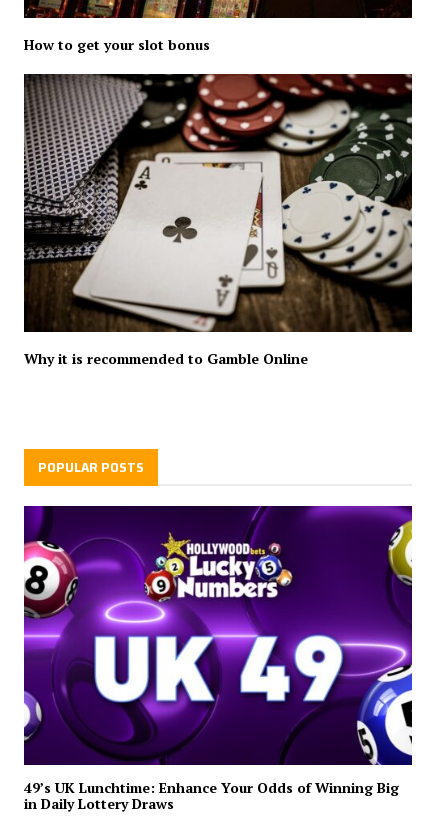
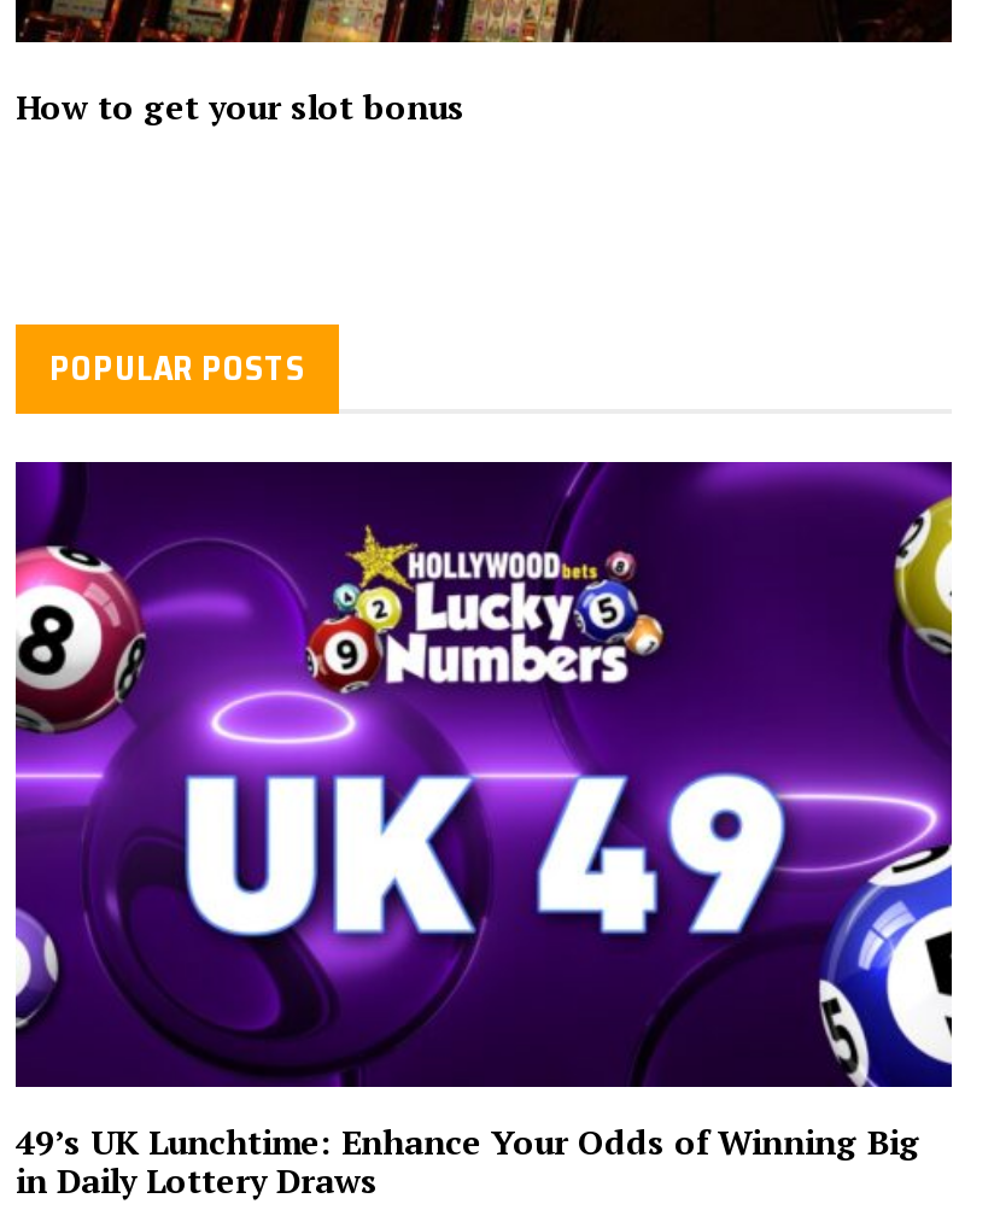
- [image]
- Why it is recommended to Gamble Online
